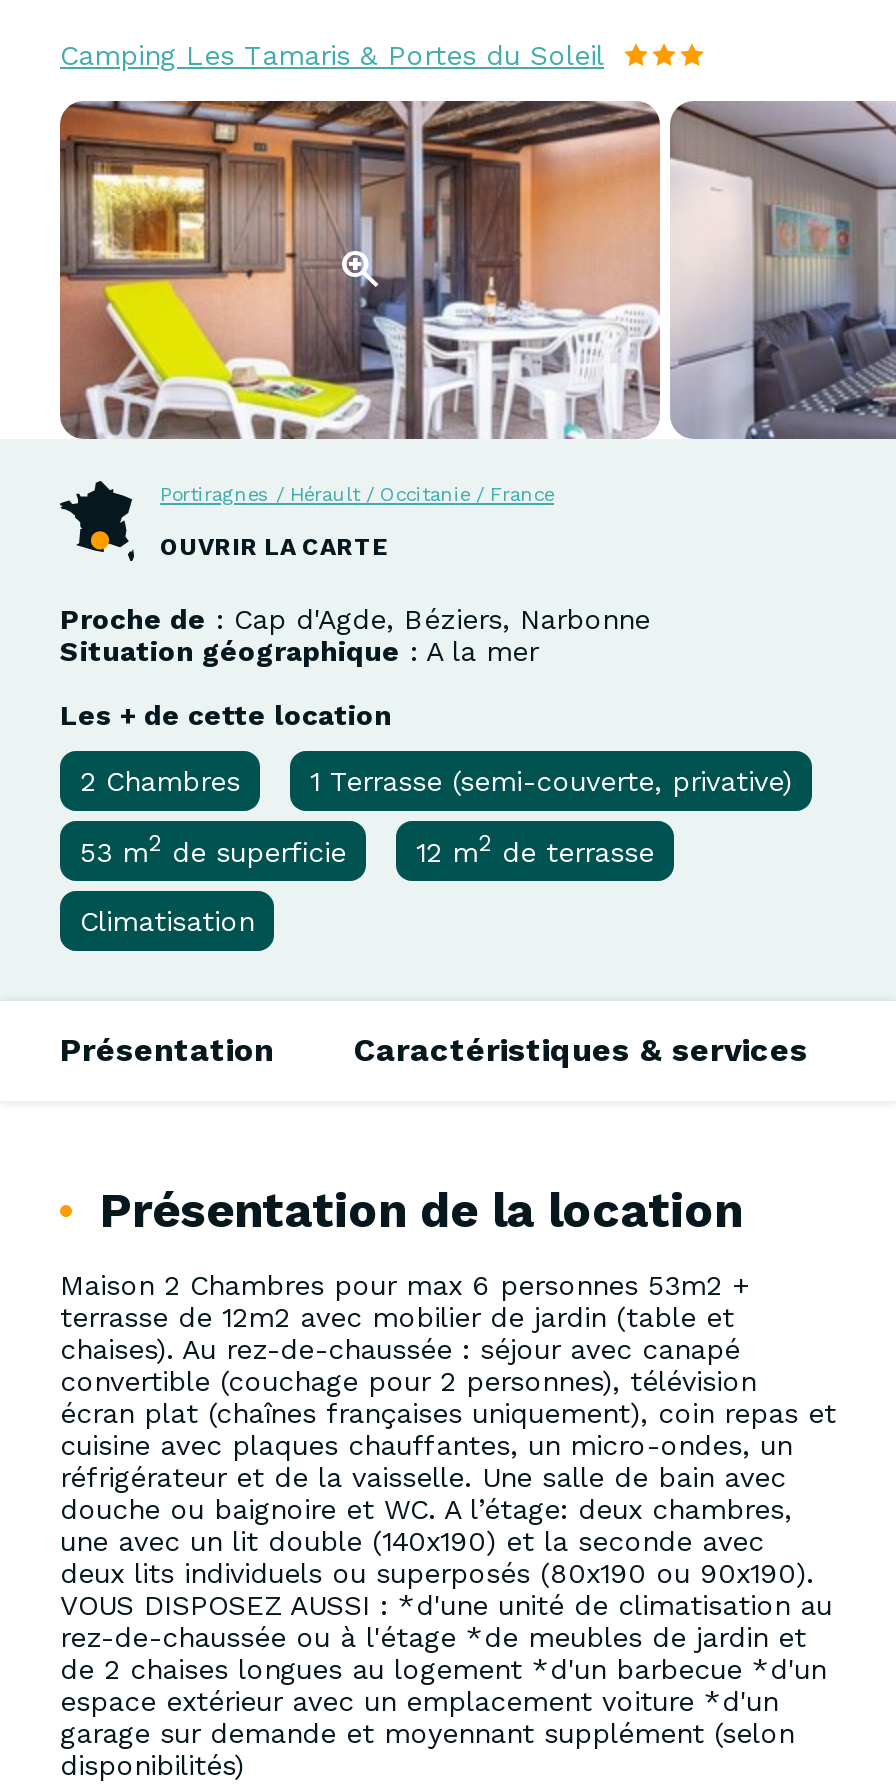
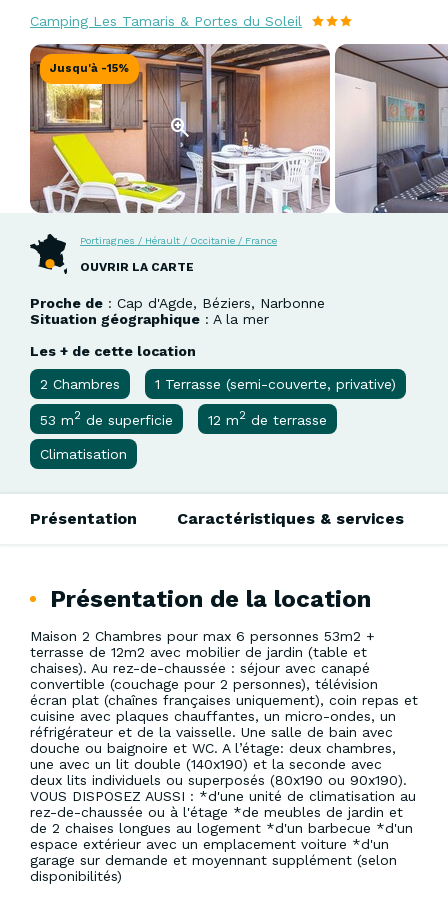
+ Jusqu'à -15%
